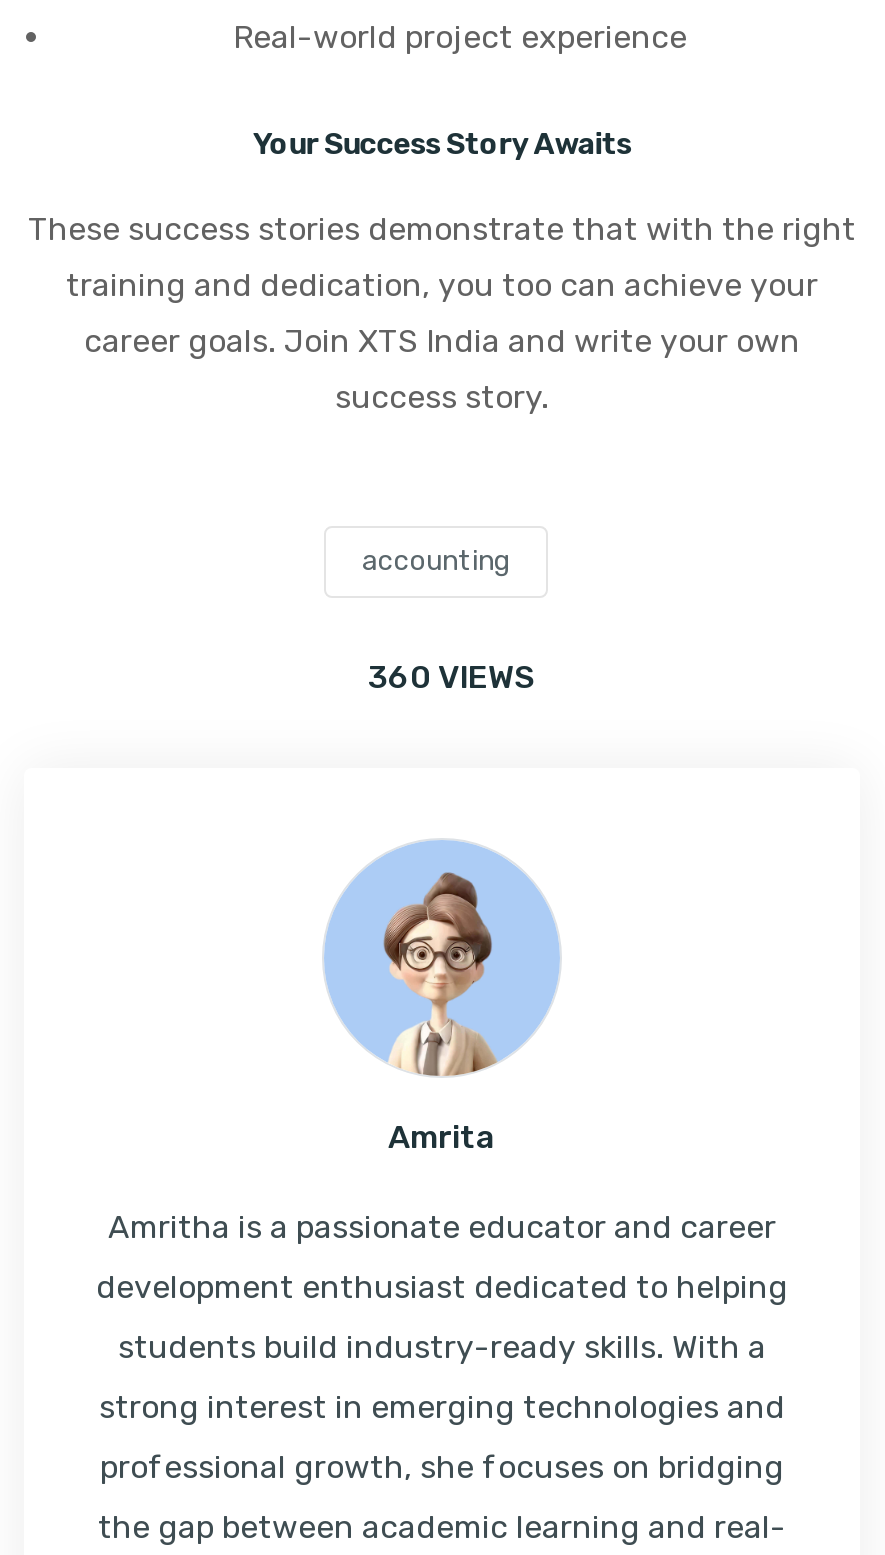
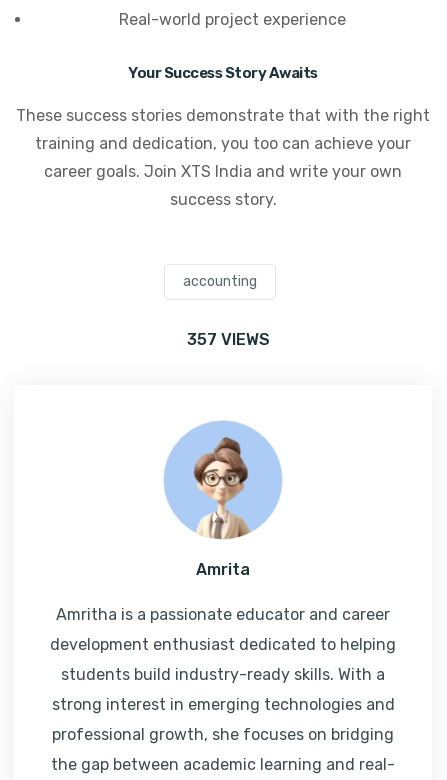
- 360 VIEWS
+ 357 VIEWS
